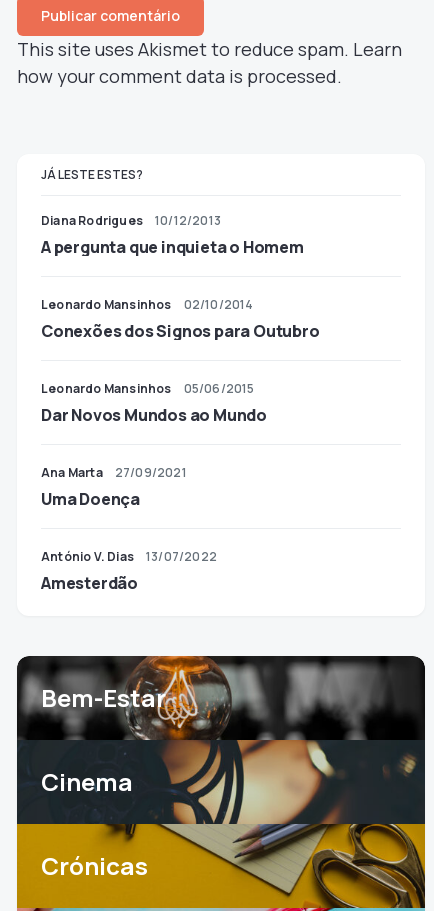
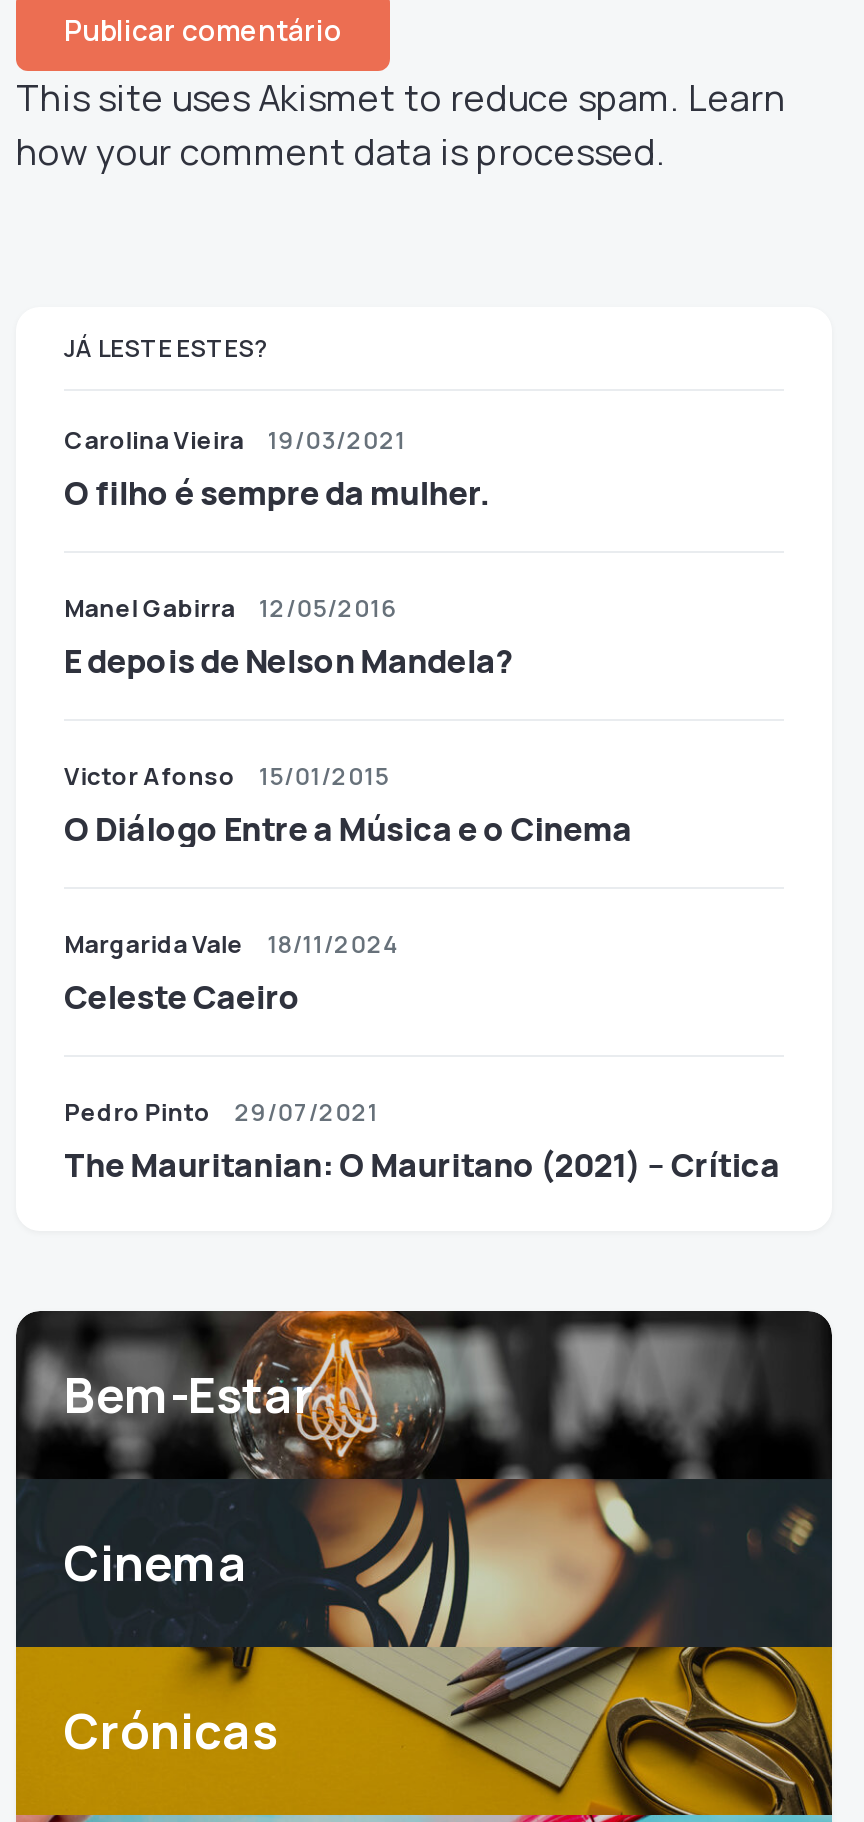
- Diana Rodrigues
- 10/12/2013
- A pergunta que inquieta o Homem
+ Carolina Vieira
+ 19/03/2021
+ O filho é sempre da mulher.

- Leonardo Mansinhos
- 02/10/2014
- Conexões dos Signos para Outubro
+ Manel Gabirra
+ 12/05/2016
+ E depois de Nelson Mandela?

- Leonardo Mansinhos
- 05/06/2015
- Dar Novos Mundos ao Mundo
+ Victor Afonso
+ 15/01/2015
+ O Diálogo Entre a Música e o Cinema

- Ana Marta
- 27/09/2021
- Uma Doença
+ Margarida Vale
+ 18/11/2024
+ Celeste Caeiro

- António V. Dias
- 13/07/2022
- Amesterdão
+ Pedro Pinto
+ 29/07/2021
+ The Mauritanian: O Mauritano (2021) – Crítica
